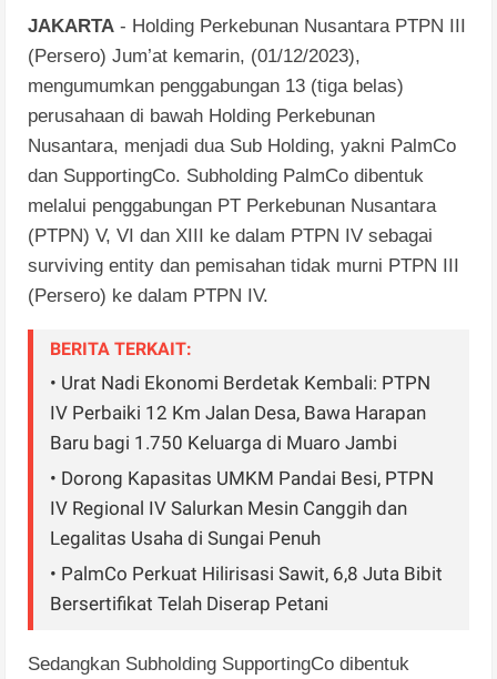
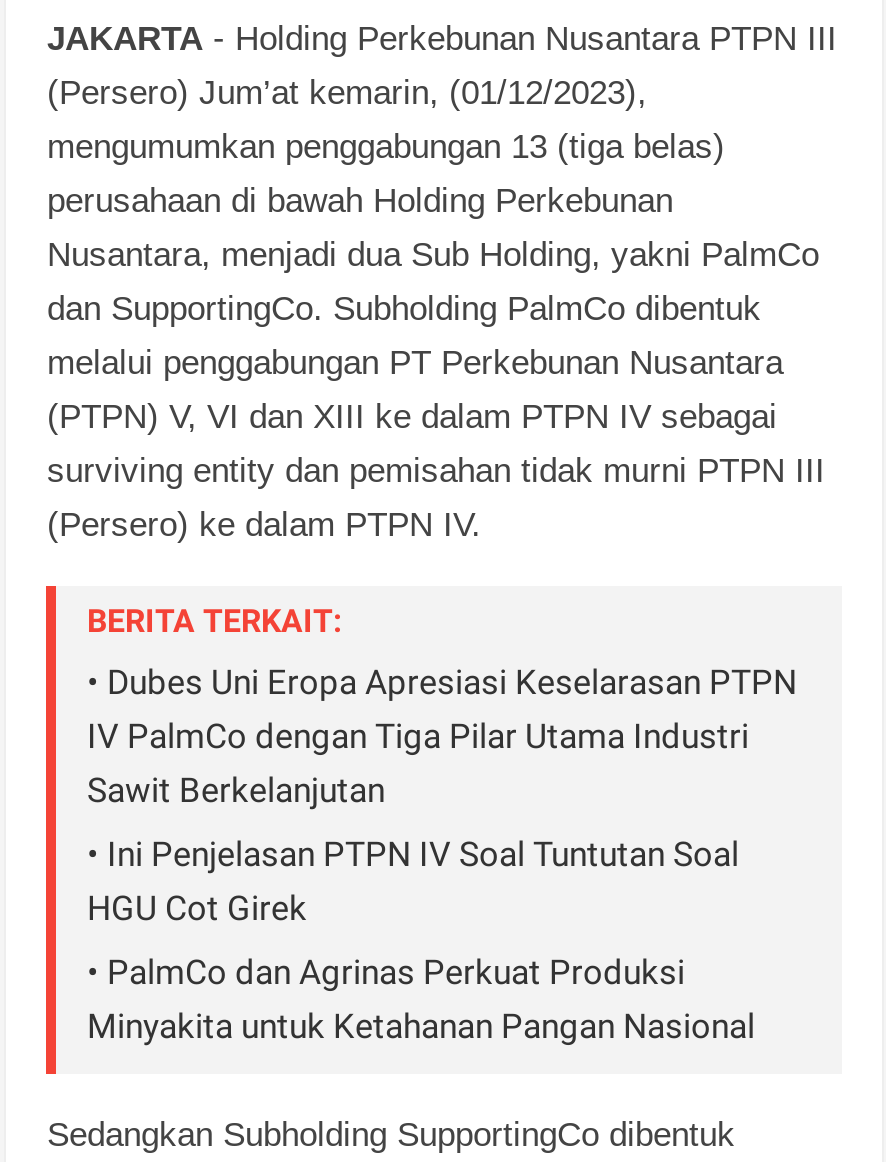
- • Urat Nadi Ekonomi Berdetak Kembali: PTPN
- IV Perbaiki 12 Km Jalan Desa, Bawa Harapan
- Baru bagi 1.750 Keluarga di Muaro Jambi
+ • Dubes Uni Eropa Apresiasi Keselarasan PTPN
+ IV PalmCo dengan Tiga Pilar Utama Industri
+ Sawit Berkelanjutan

- • Dorong Kapasitas UMKM Pandai Besi, PTPN
- IV Regional IV Salurkan Mesin Canggih dan
- Legalitas Usaha di Sungai Penuh
+ • Ini Penjelasan PTPN IV Soal Tuntutan Soal
+ HGU Cot Girek

- • PalmCo Perkuat Hilirisasi Sawit, 6,8 Juta Bibit
- Bersertifikat Telah Diserap Petani
+ • PalmCo dan Agrinas Perkuat Produksi
+ Minyakita untuk Ketahanan Pangan Nasional
